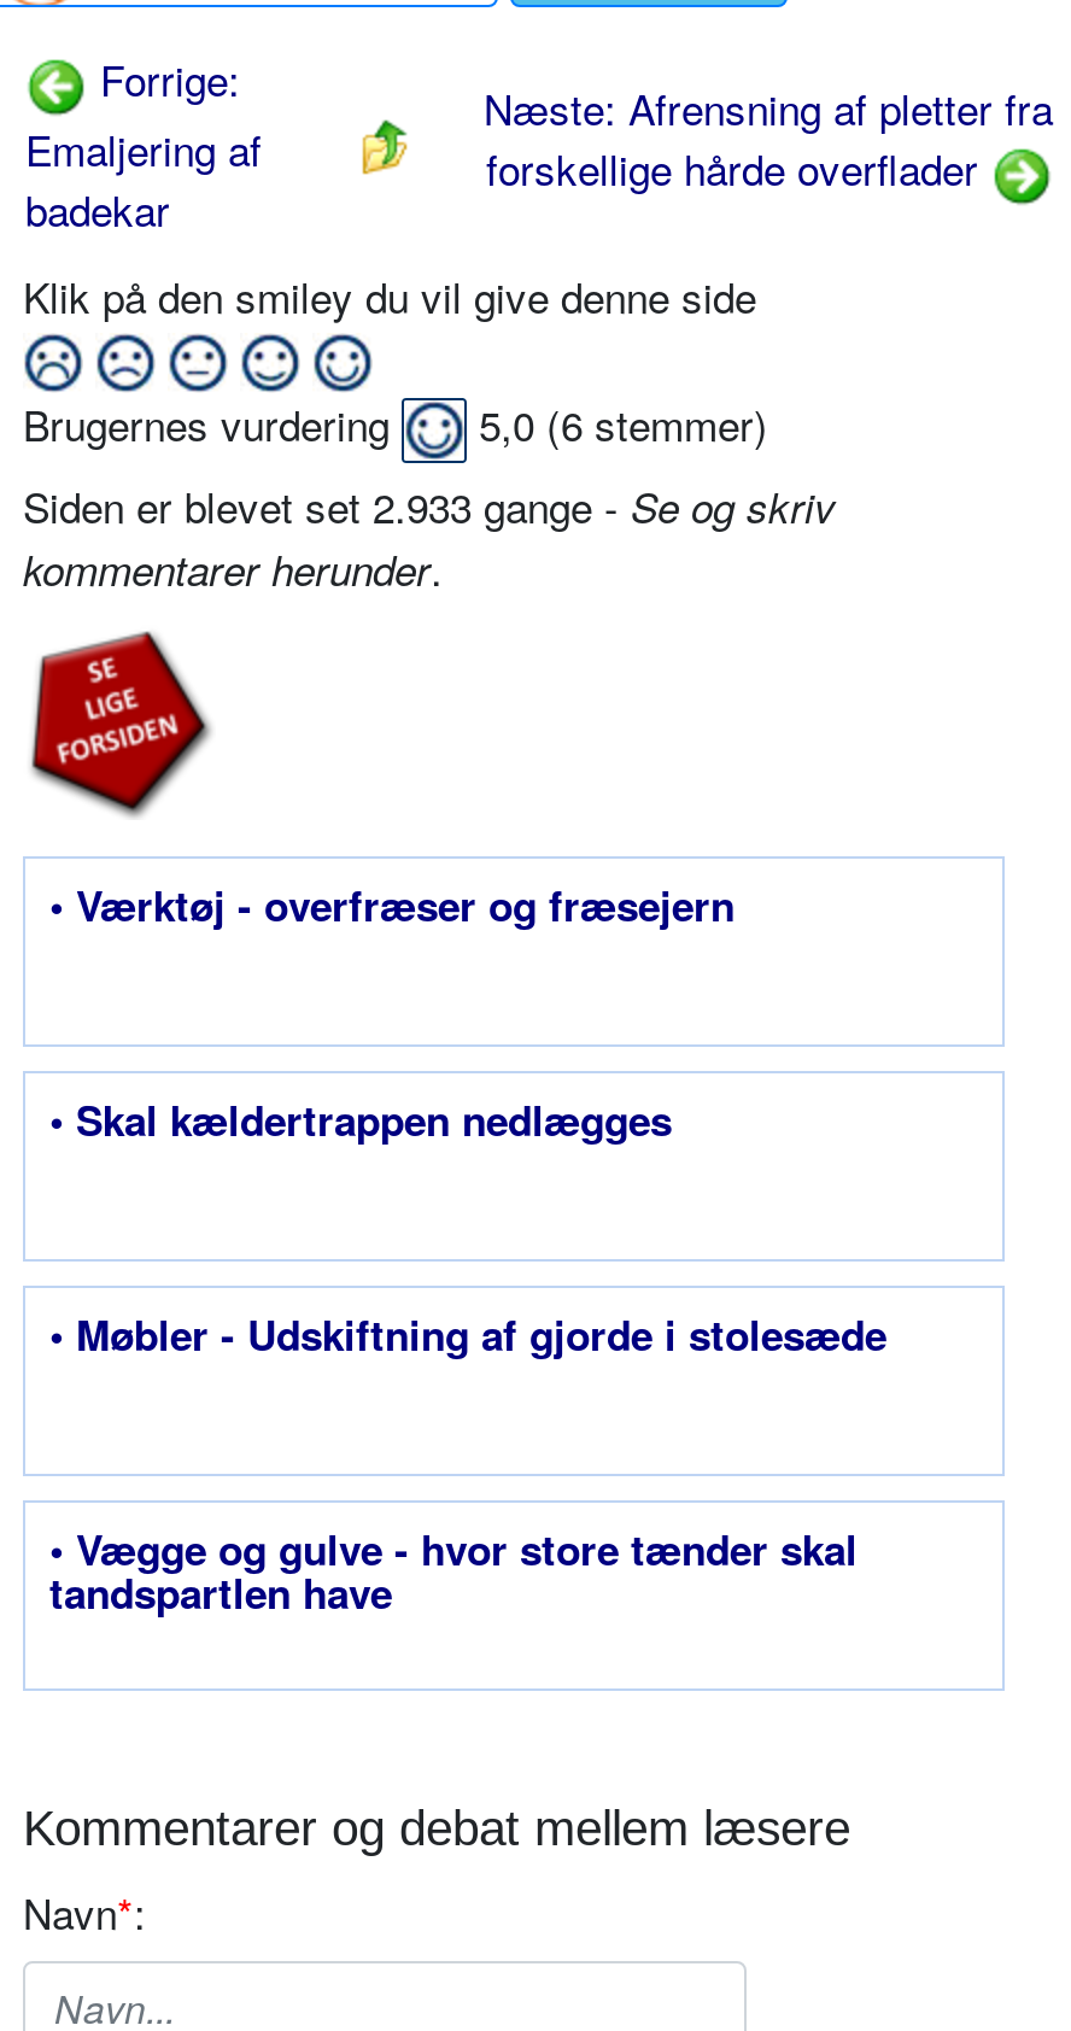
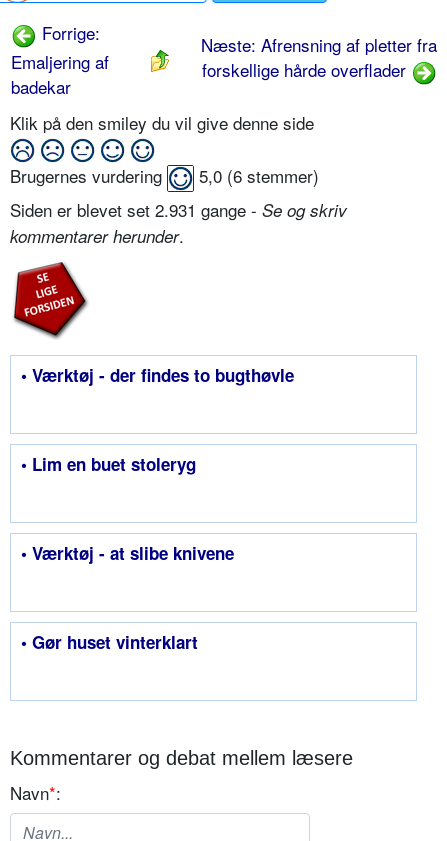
- Siden er blevet set 2.933 gange - Se og skriv
+ Siden er blevet set 2.931 gange - Se og skriv

- • Værktøj - overfræser og fræsejern
+ • Værktøj - der findes to bugthøvle

- • Skal kældertrappen nedlægges
+ • Lim en buet stoleryg

- • Møbler - Udskiftning af gjorde i stolesæde
+ • Værktøj - at slibe knivene

- • Vægge og gulve - hvor store tænder skal
- tandspartlen have
+ • Gør huset vinterklart
